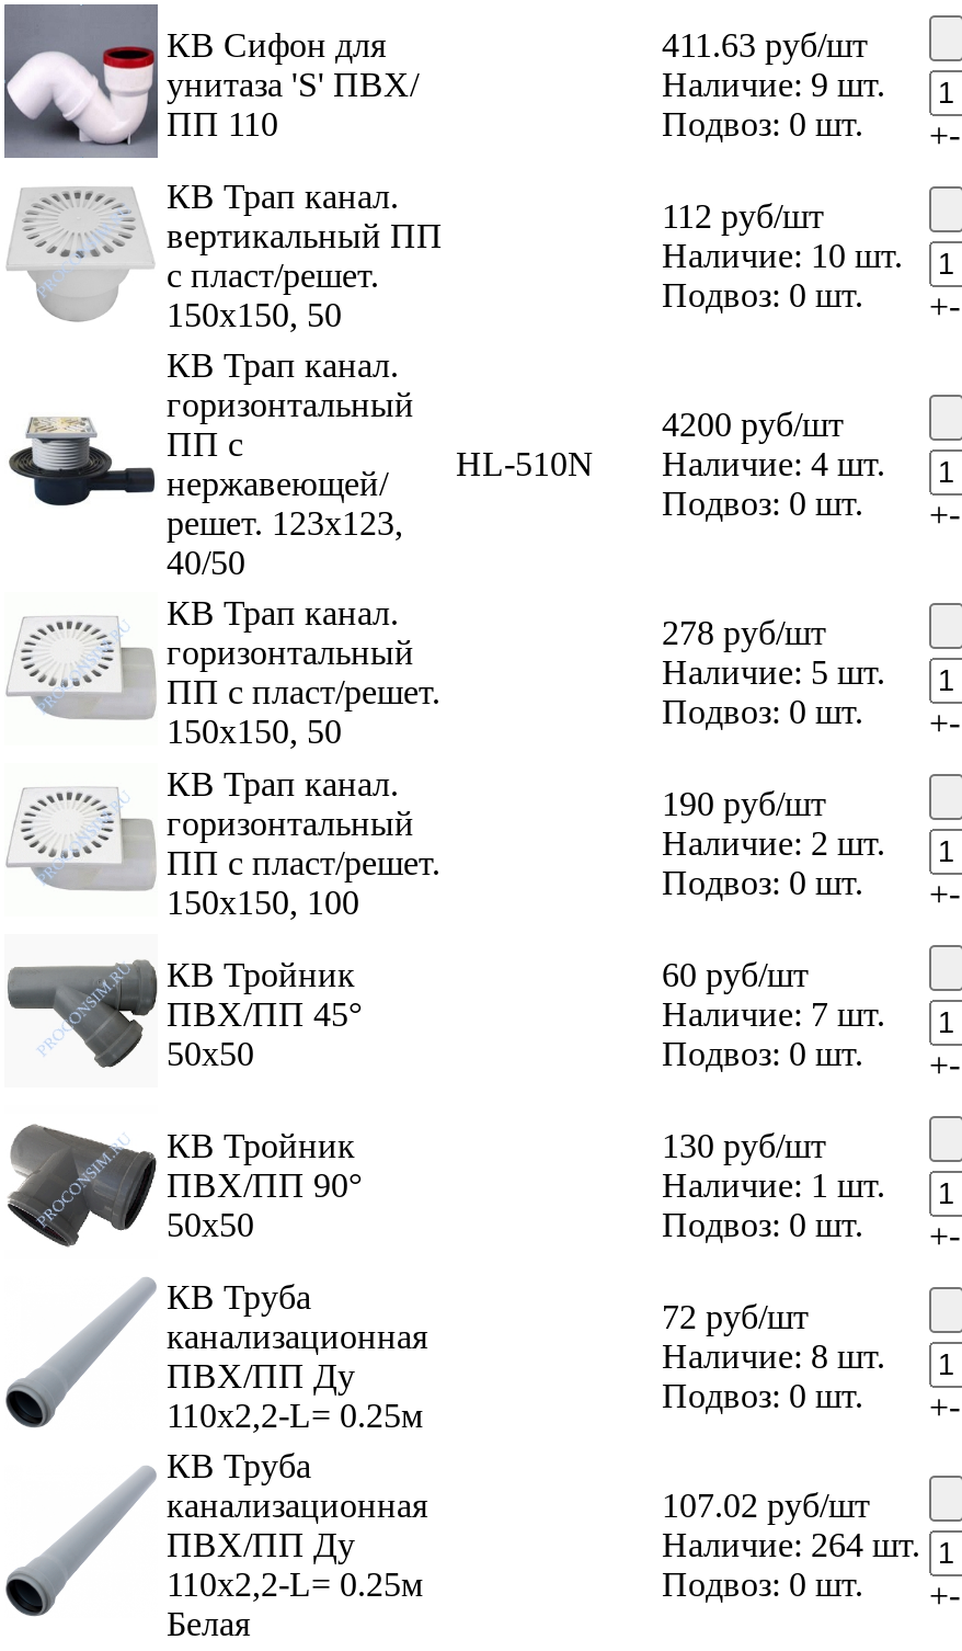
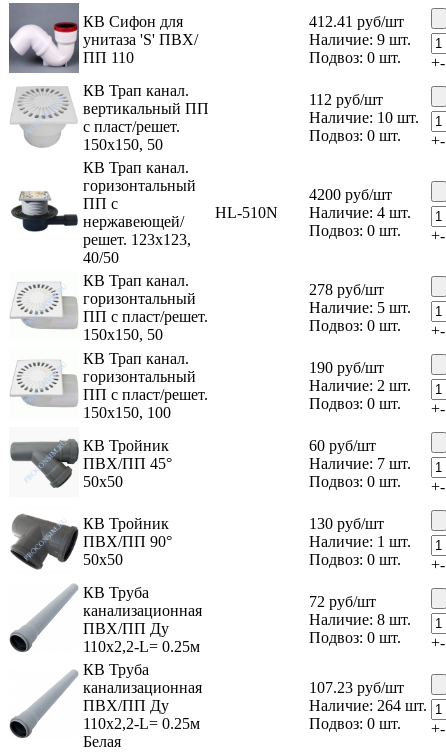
- 411.63 руб/шт
+ 412.41 руб/шт

- 107.02 руб/шт
+ 107.23 руб/шт
